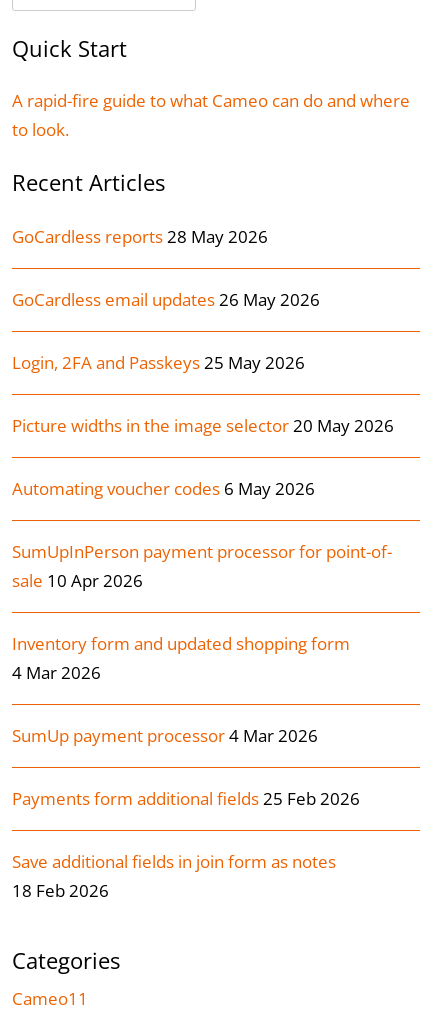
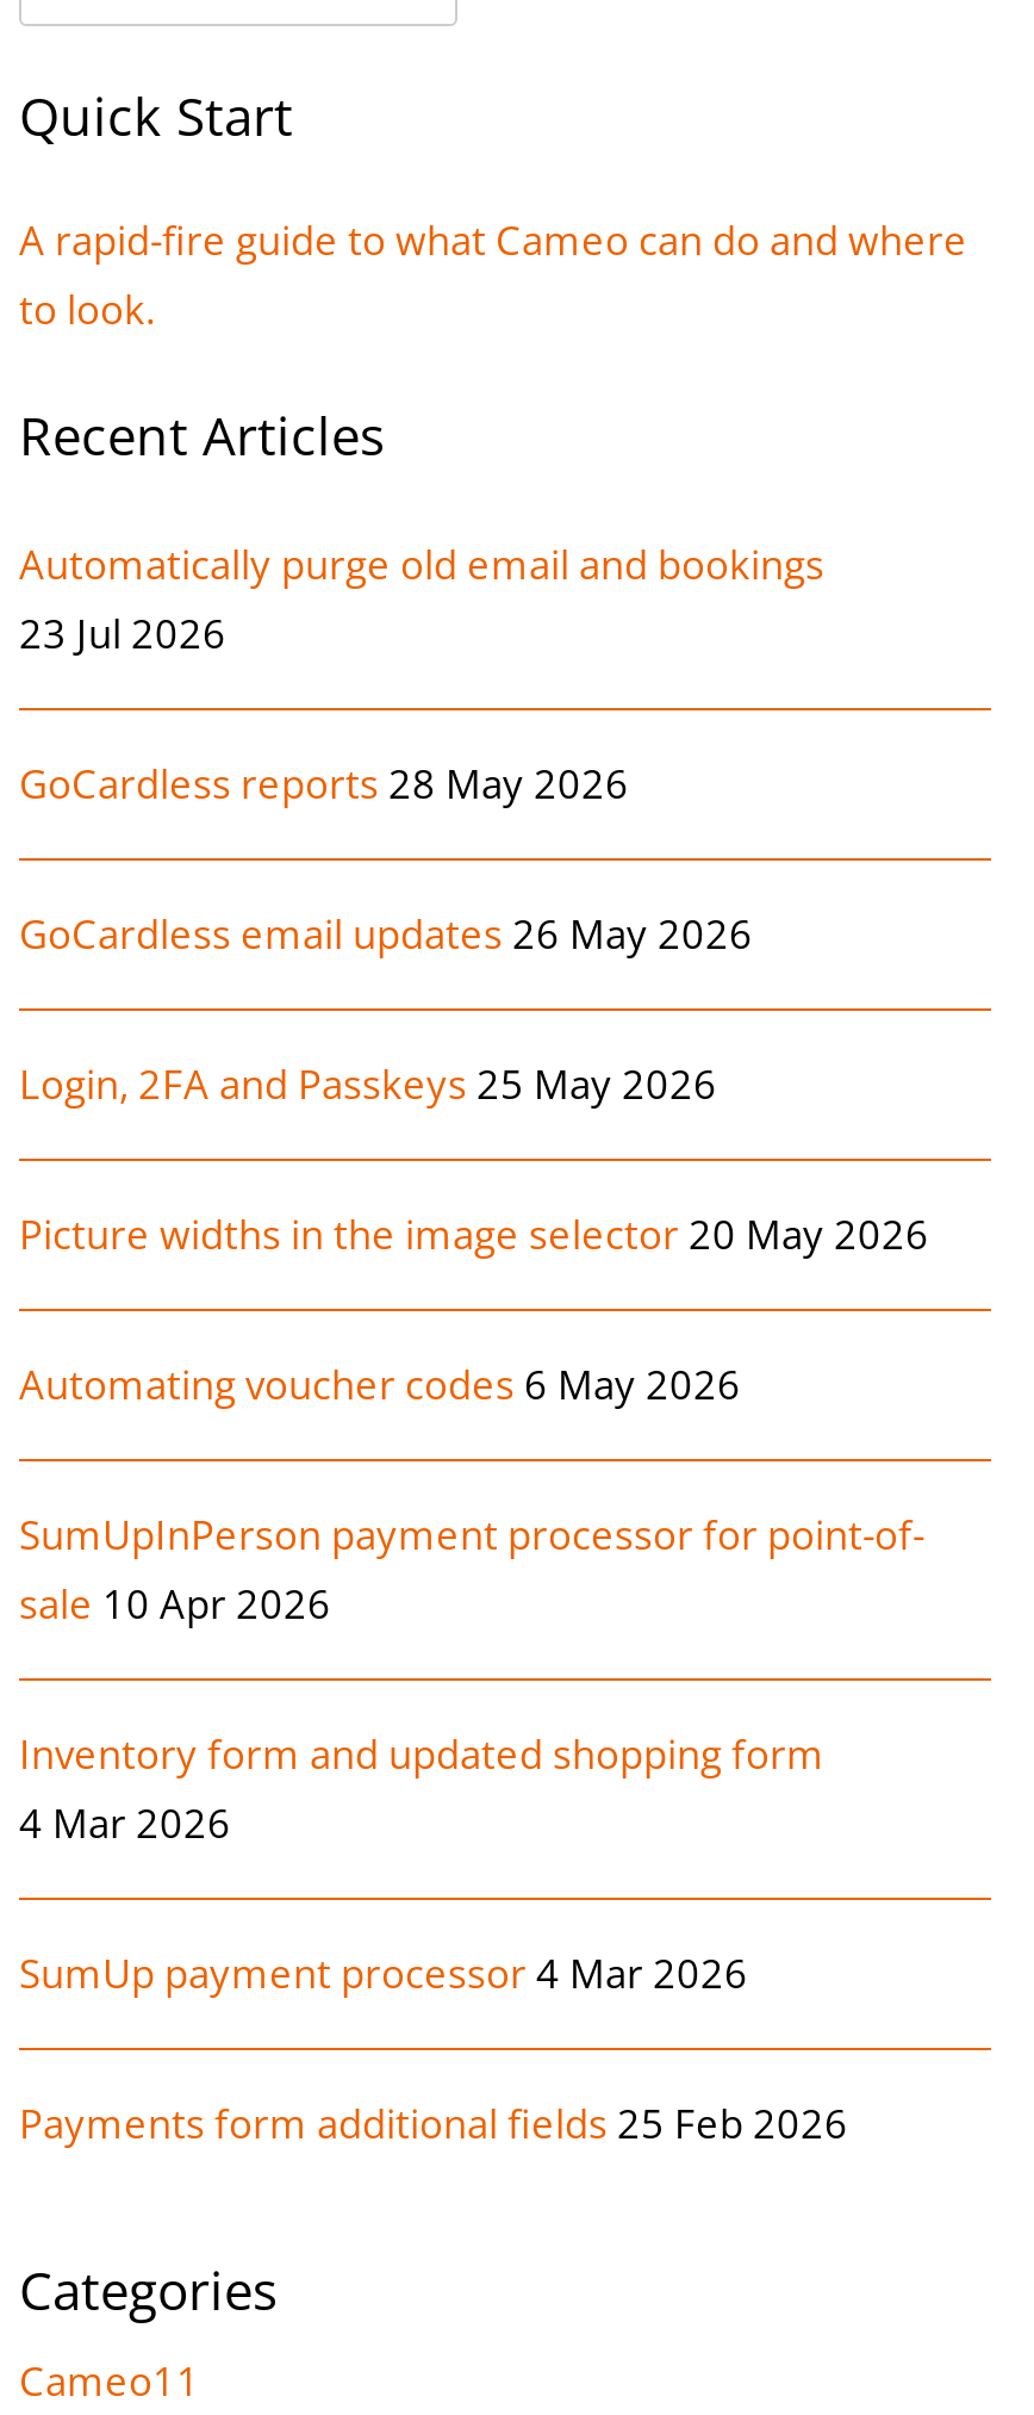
+ Automatically purge old email and bookings
+ 23 Jul 2026

moved down: GoCardless reports 28 May 2026 | GoCardless email updates 26 May 2026 | Login, 2FA and Passkeys 25 May 2026 | ... | SumUp payment processor 4 Mar 2026 | Payments form additional fields 25 Feb 2026

- Save additional fields in join form as notes
- 18 Feb 2026
